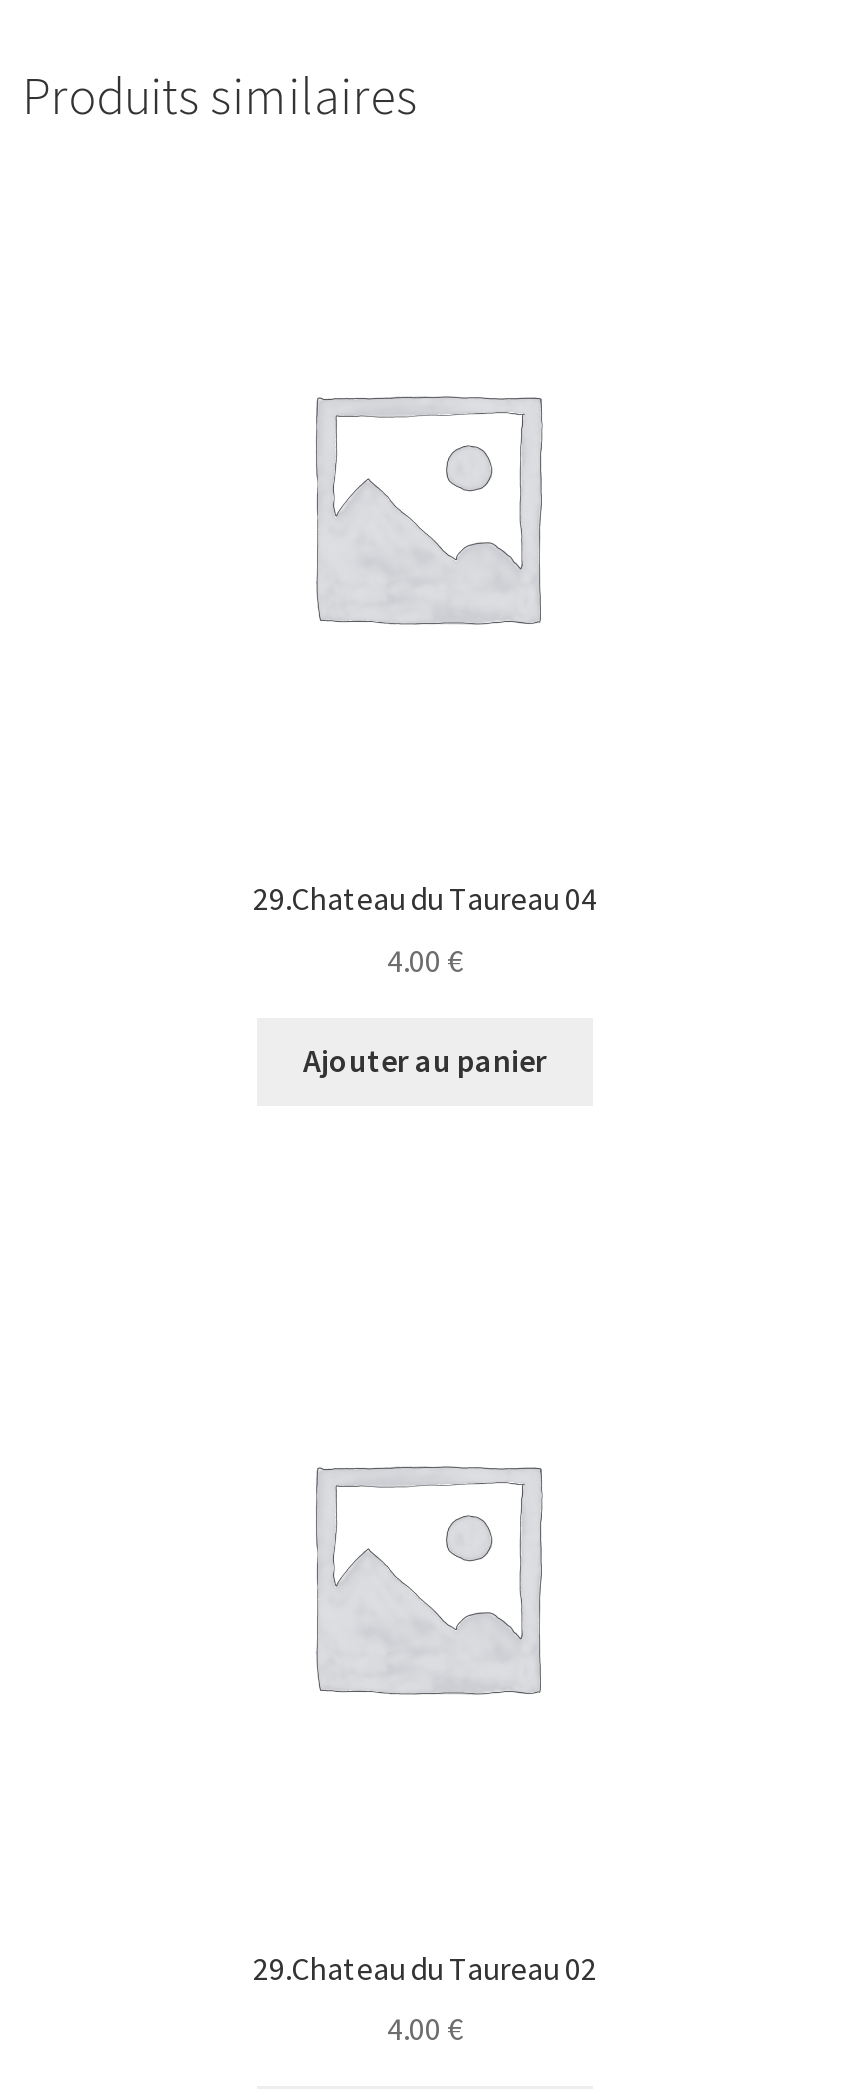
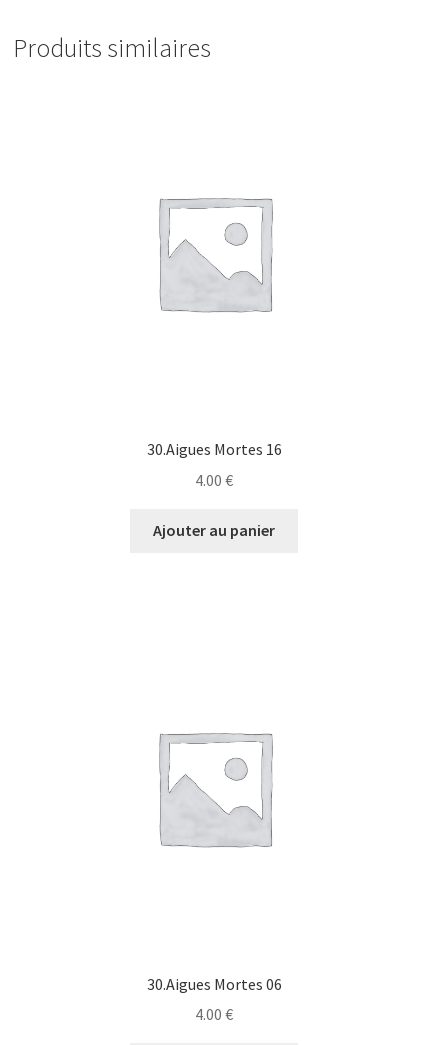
- 29.Chateau du Taureau 04
+ 30.Aigues Mortes 16

- 29.Chateau du Taureau 02
+ 30.Aigues Mortes 06
